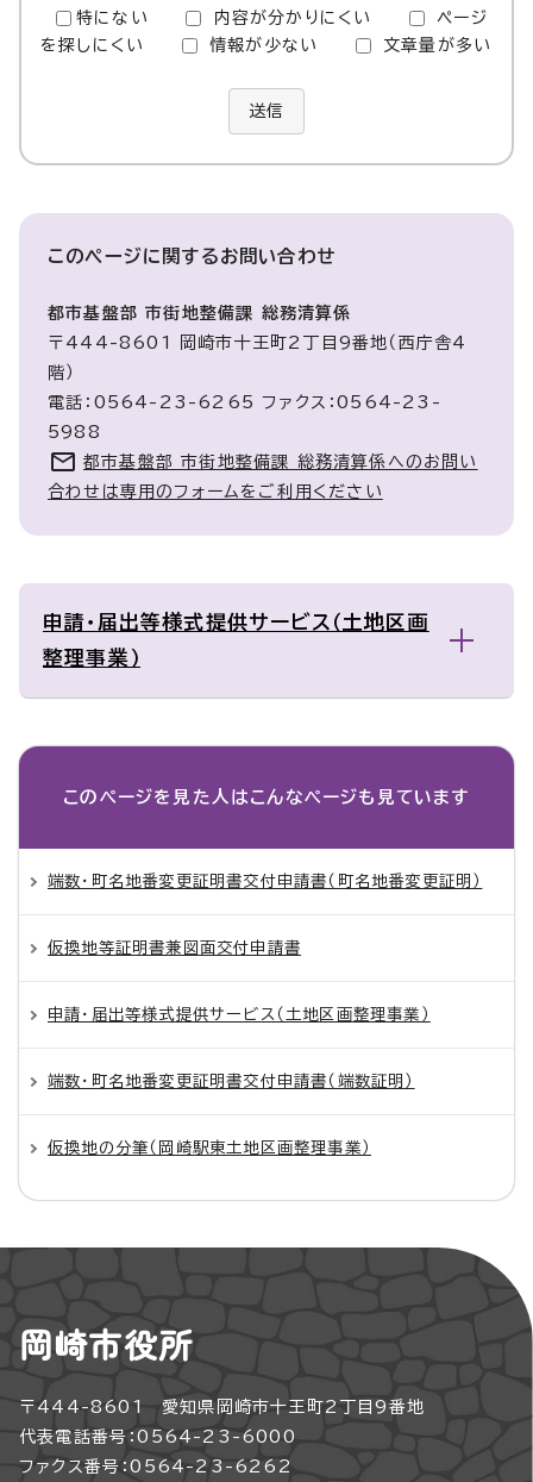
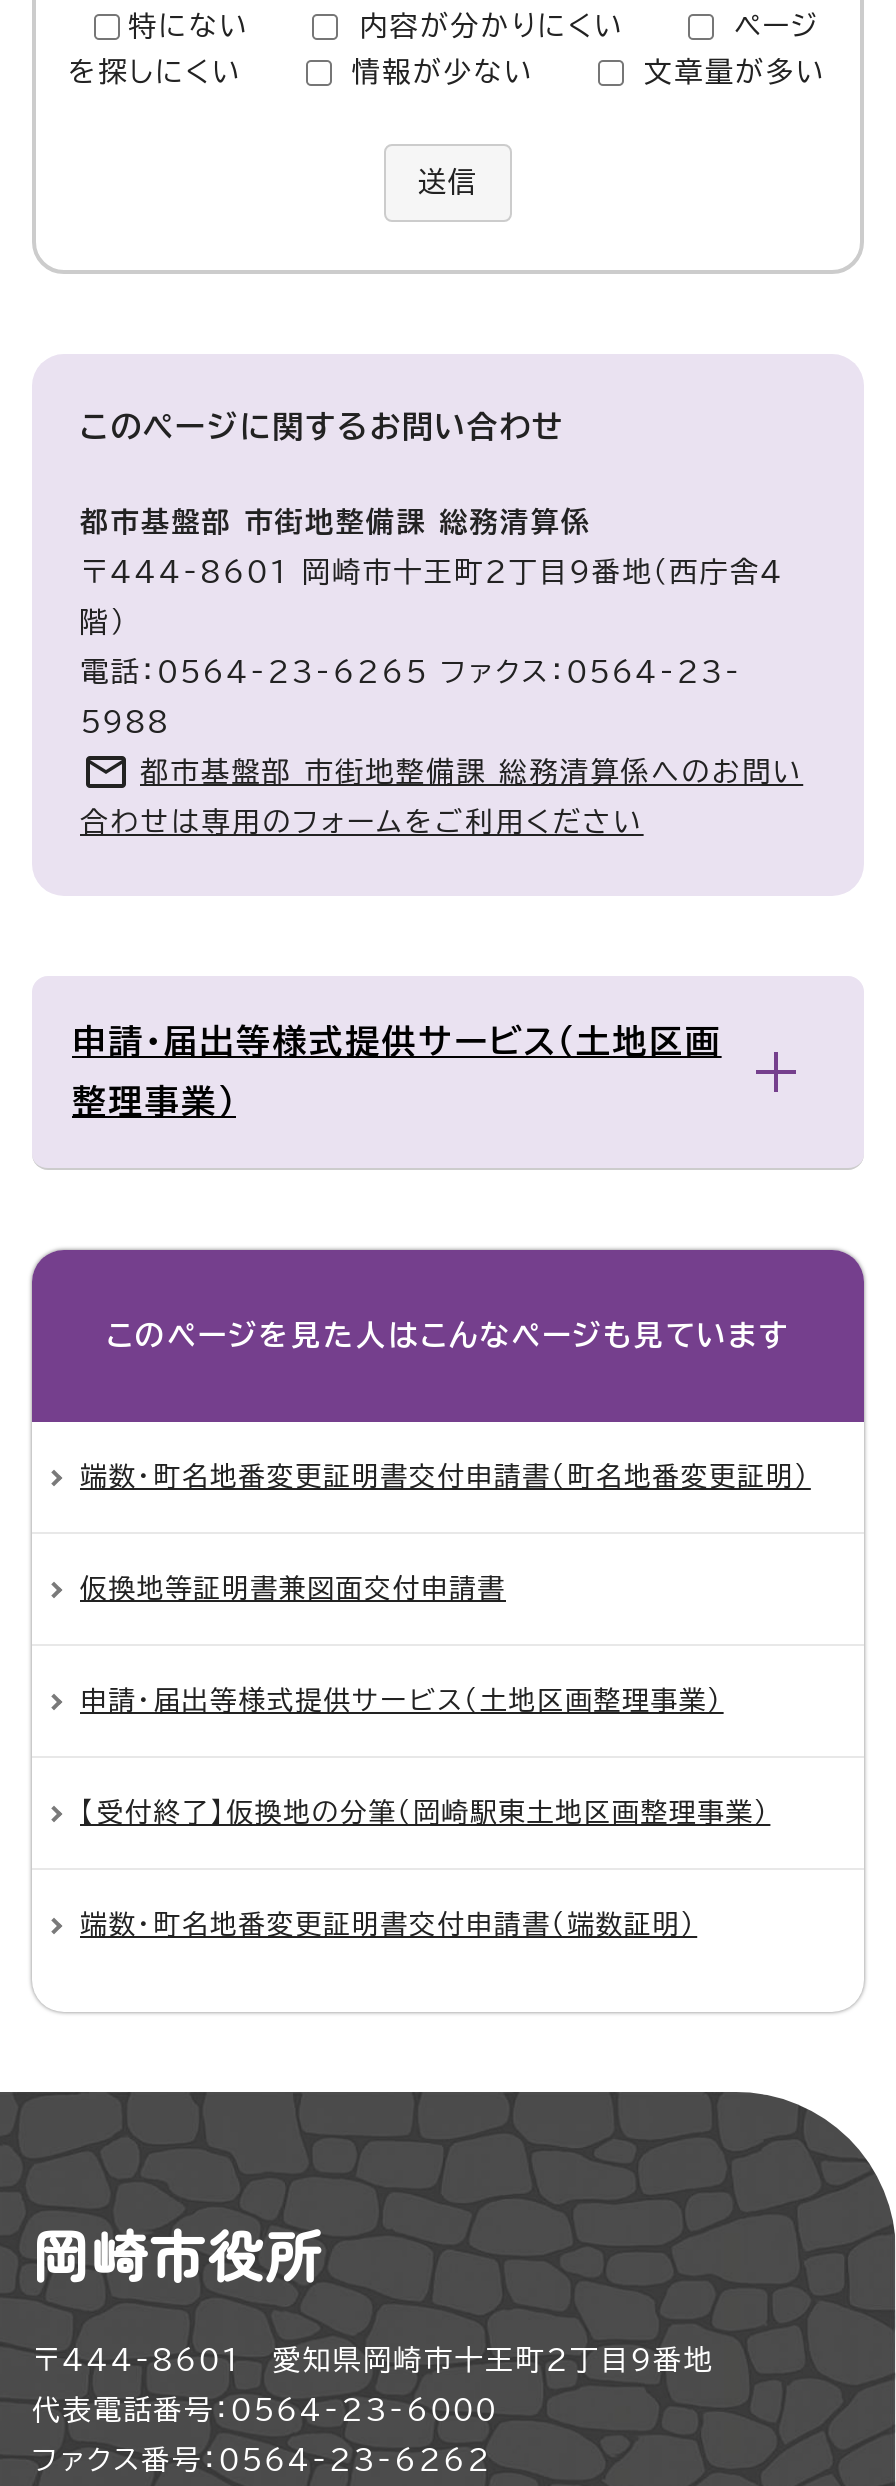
+ 【受付終了】仮換地の分筆（岡崎駅東土地区画整理事業）

moved down: 端数・町名地番変更証明書交付申請書（端数証明）

- 仮換地の分筆（岡崎駅東土地区画整理事業）
